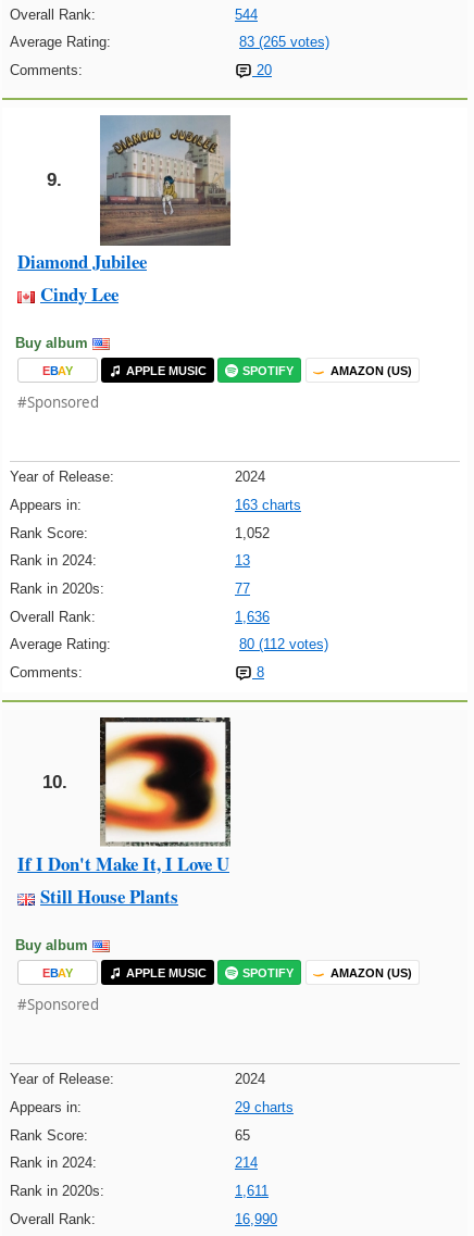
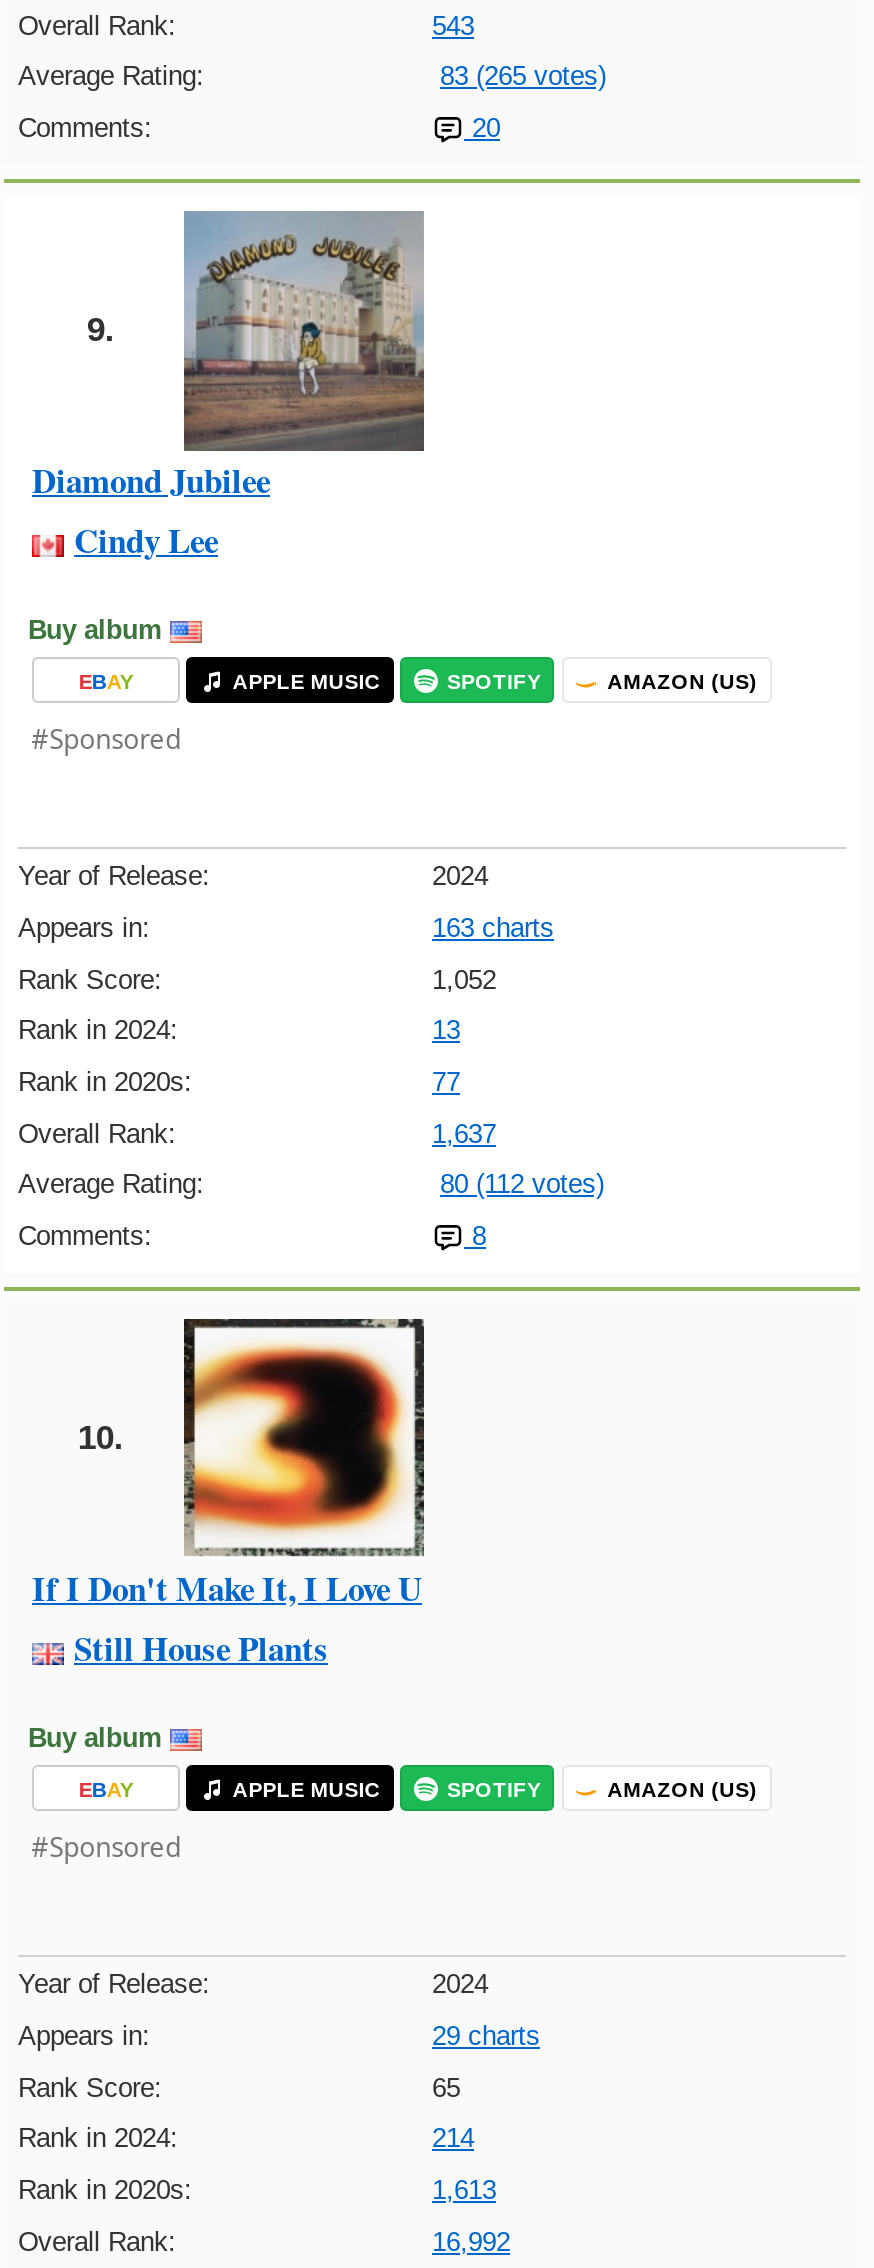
- 544
+ 543

- 1,636
+ 1,637

- 1,611
+ 1,613

- 16,990
+ 16,992
